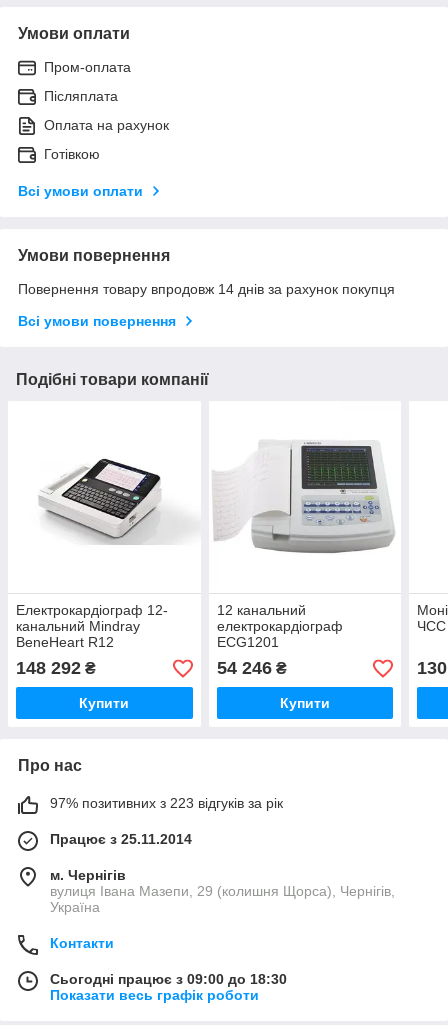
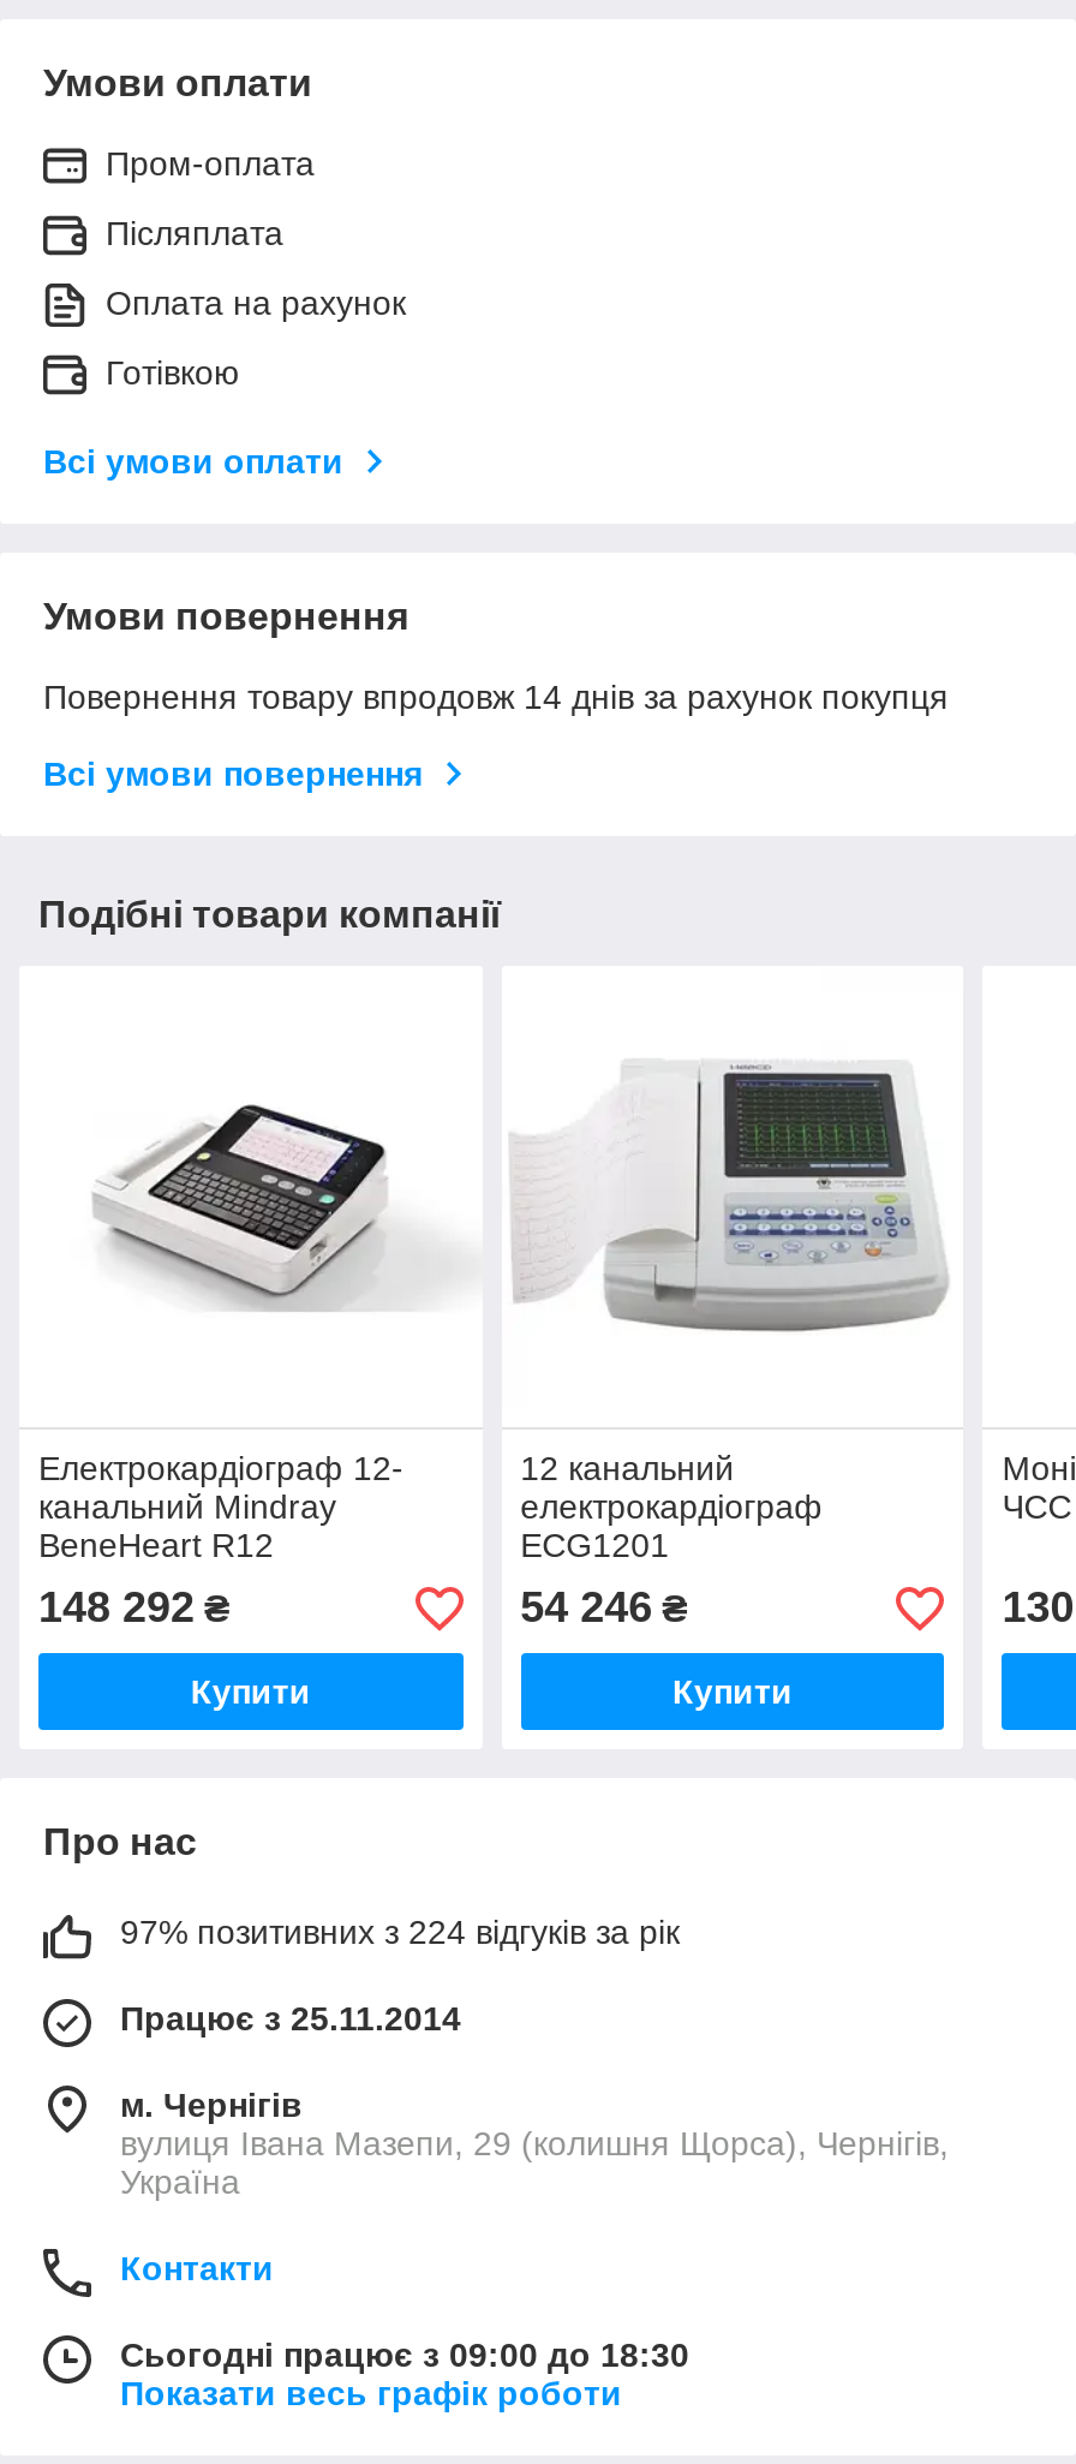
- 97% позитивних з 223 відгуків за рік
+ 97% позитивних з 224 відгуків за рік
